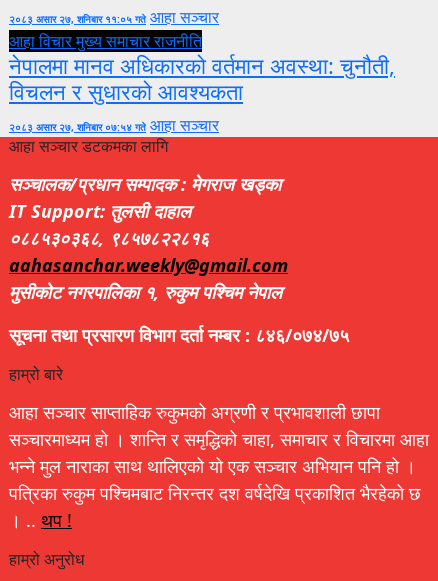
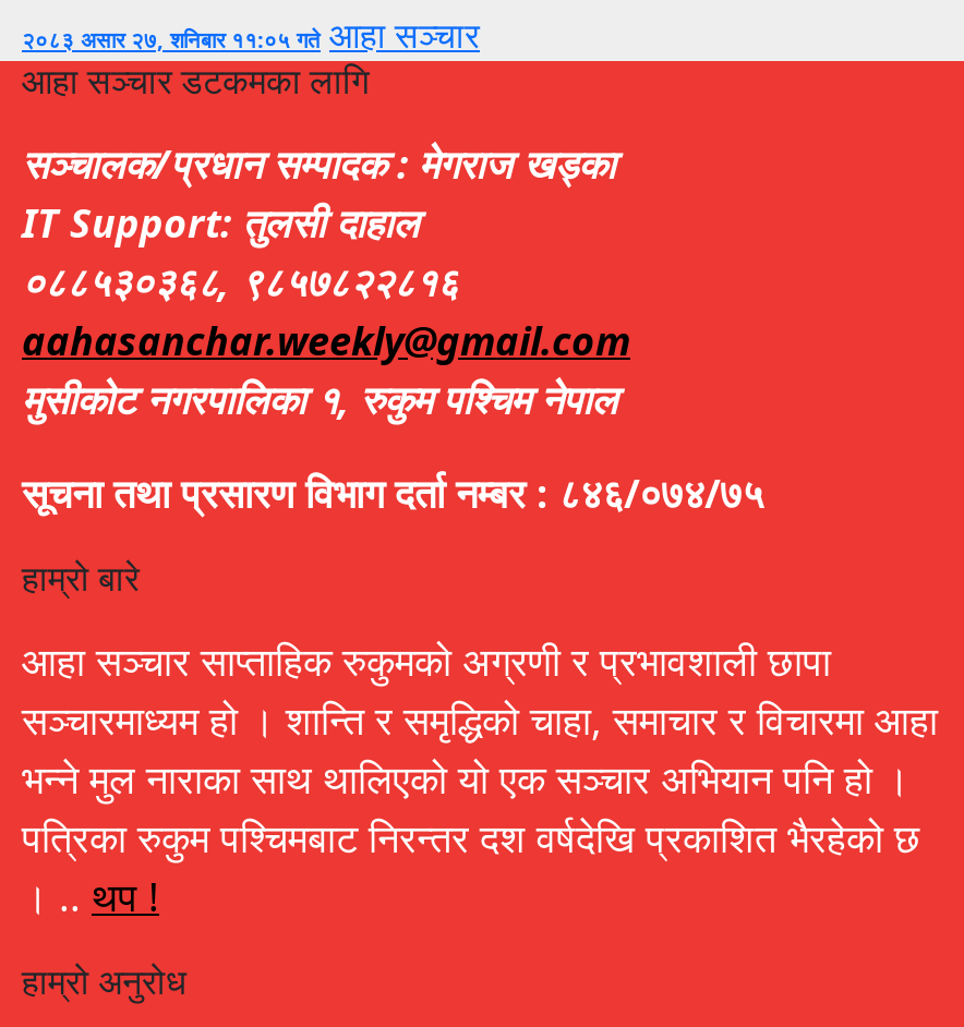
- आहा विचारमुख्य समाचारराजनीति
- नेपालमा मानव अधिकारको वर्तमान अवस्था: चुनौती,
- विचलन र सुधारको आवश्यकता
- २०८३ असार २७, शनिबार ०७:५४ गते आहा सञ्चार
